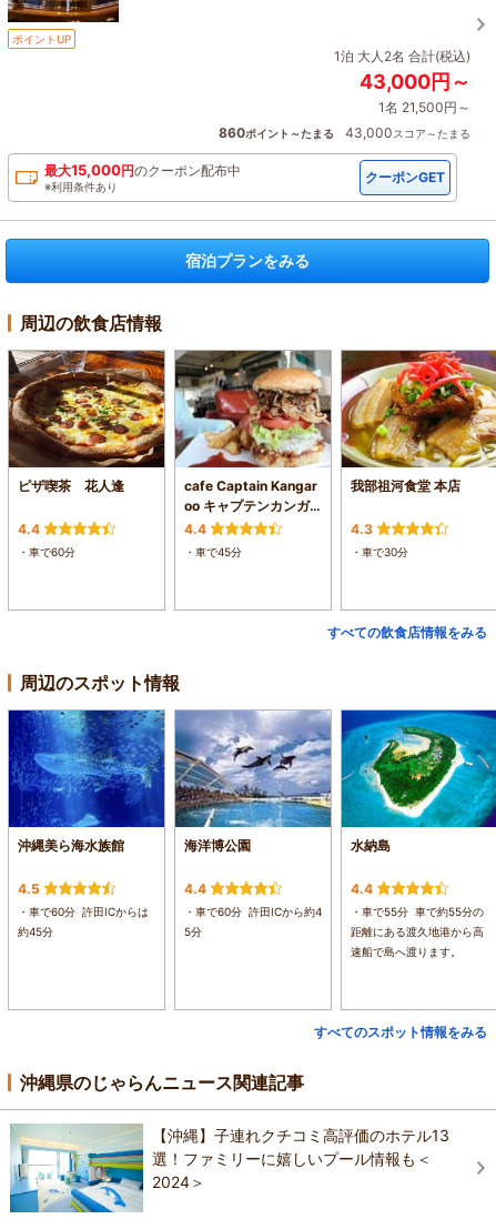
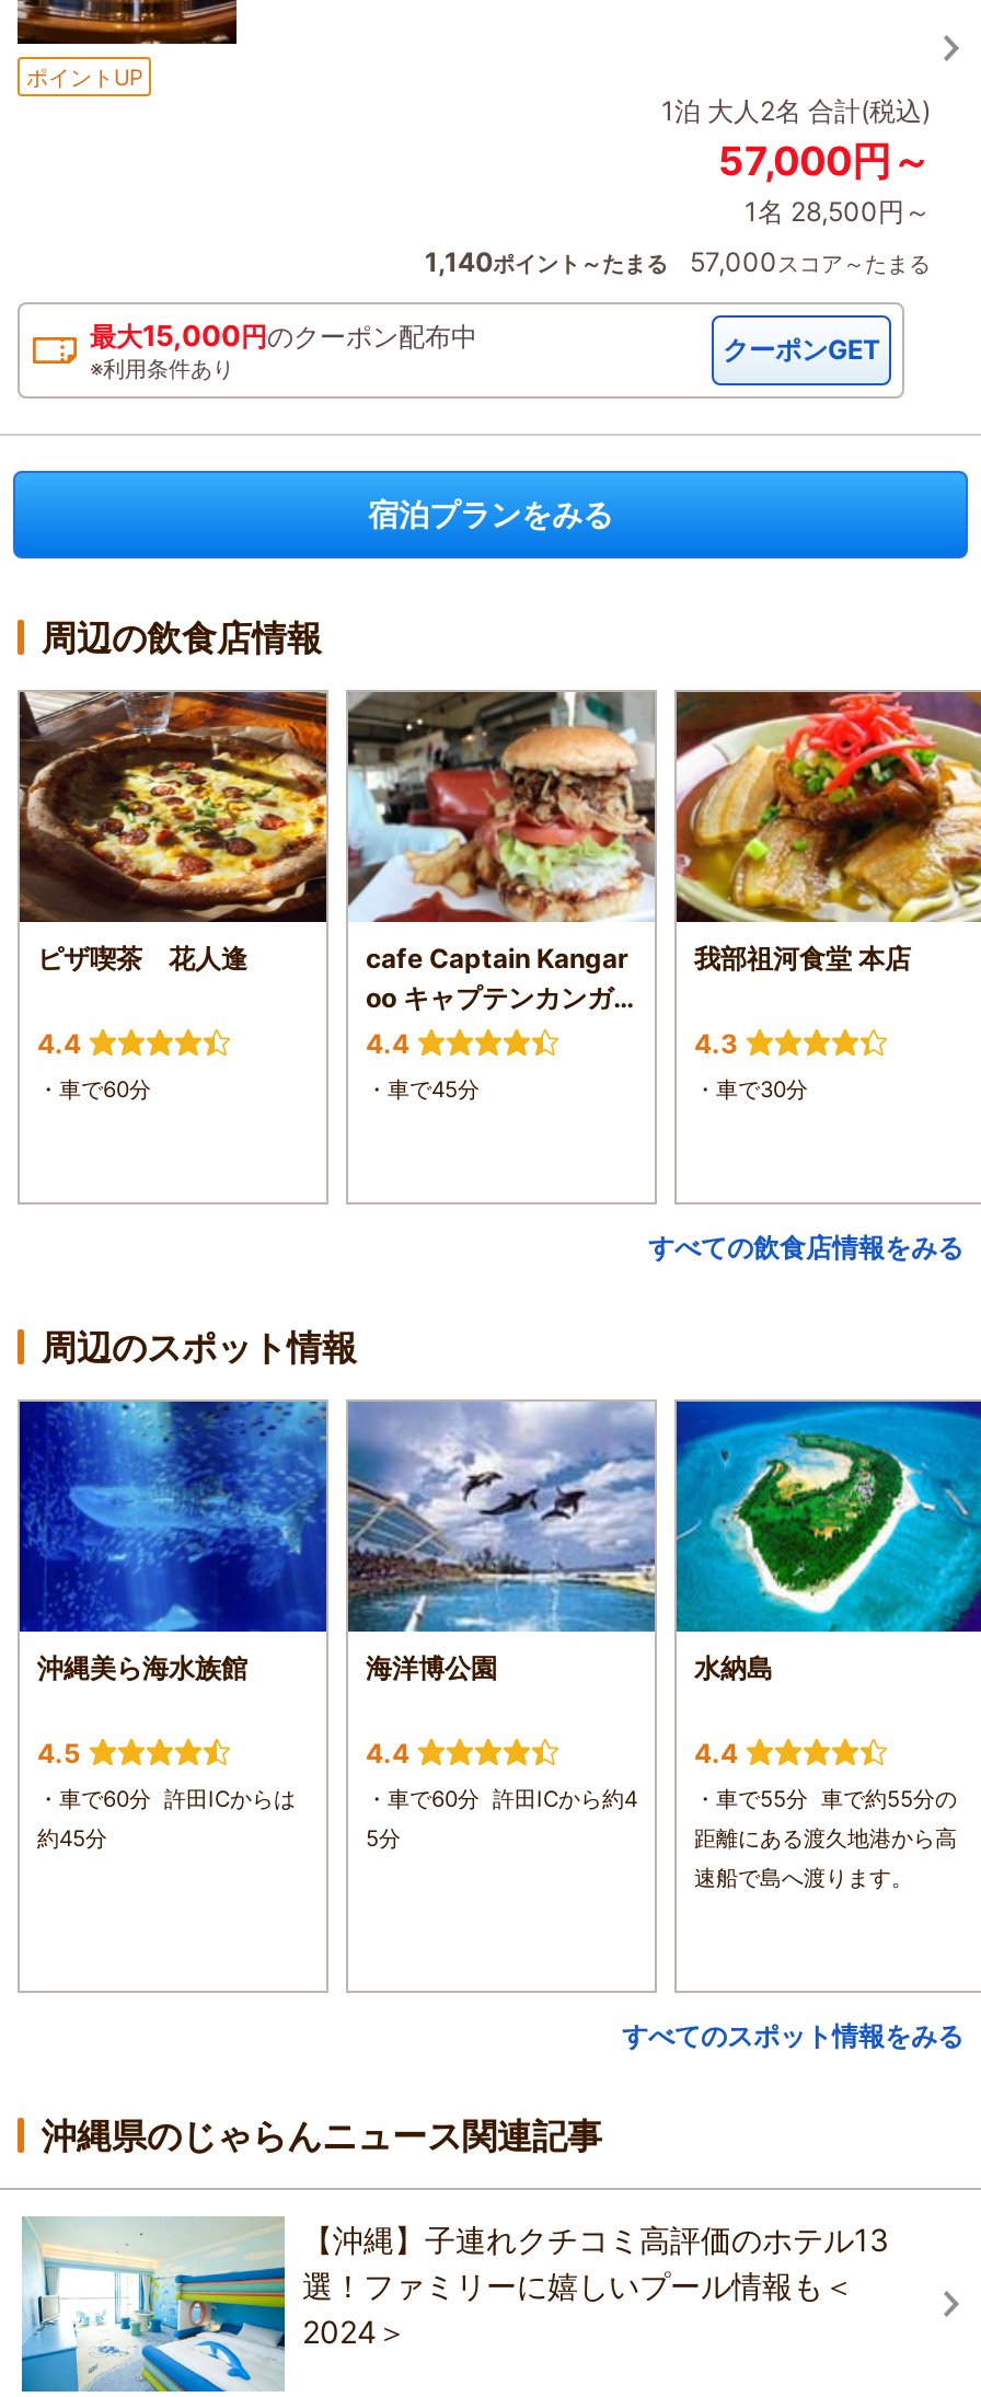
- 43,000円～
+ 57,000円～

- 1名 21,500円～
+ 1名 28,500円～

- 860ポイント～たまる 43,000スコア～たまる
+ 1,140ポイント～たまる 57,000スコア～たまる
